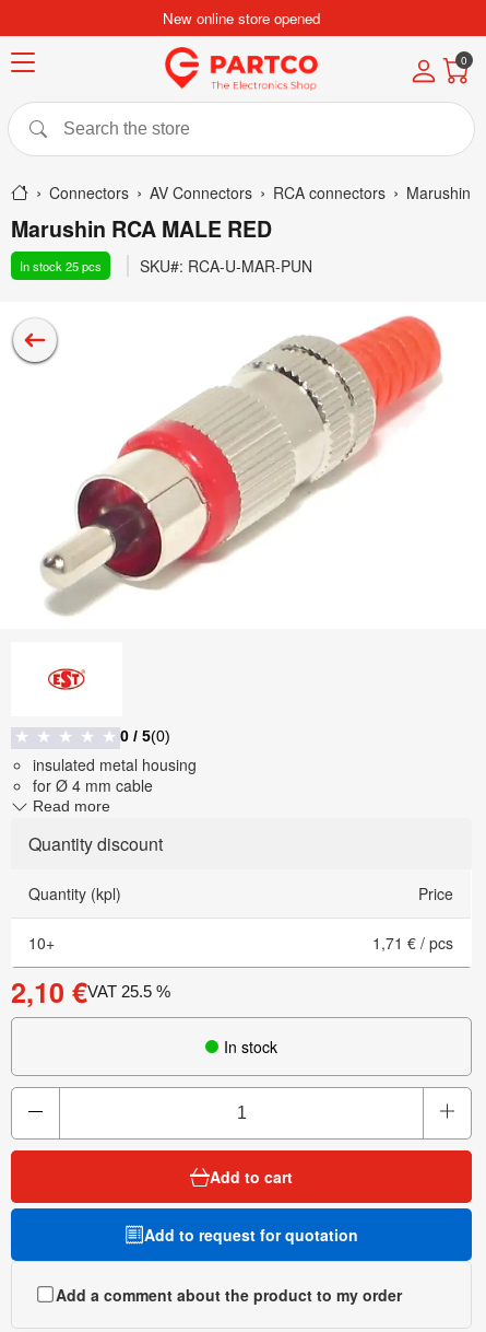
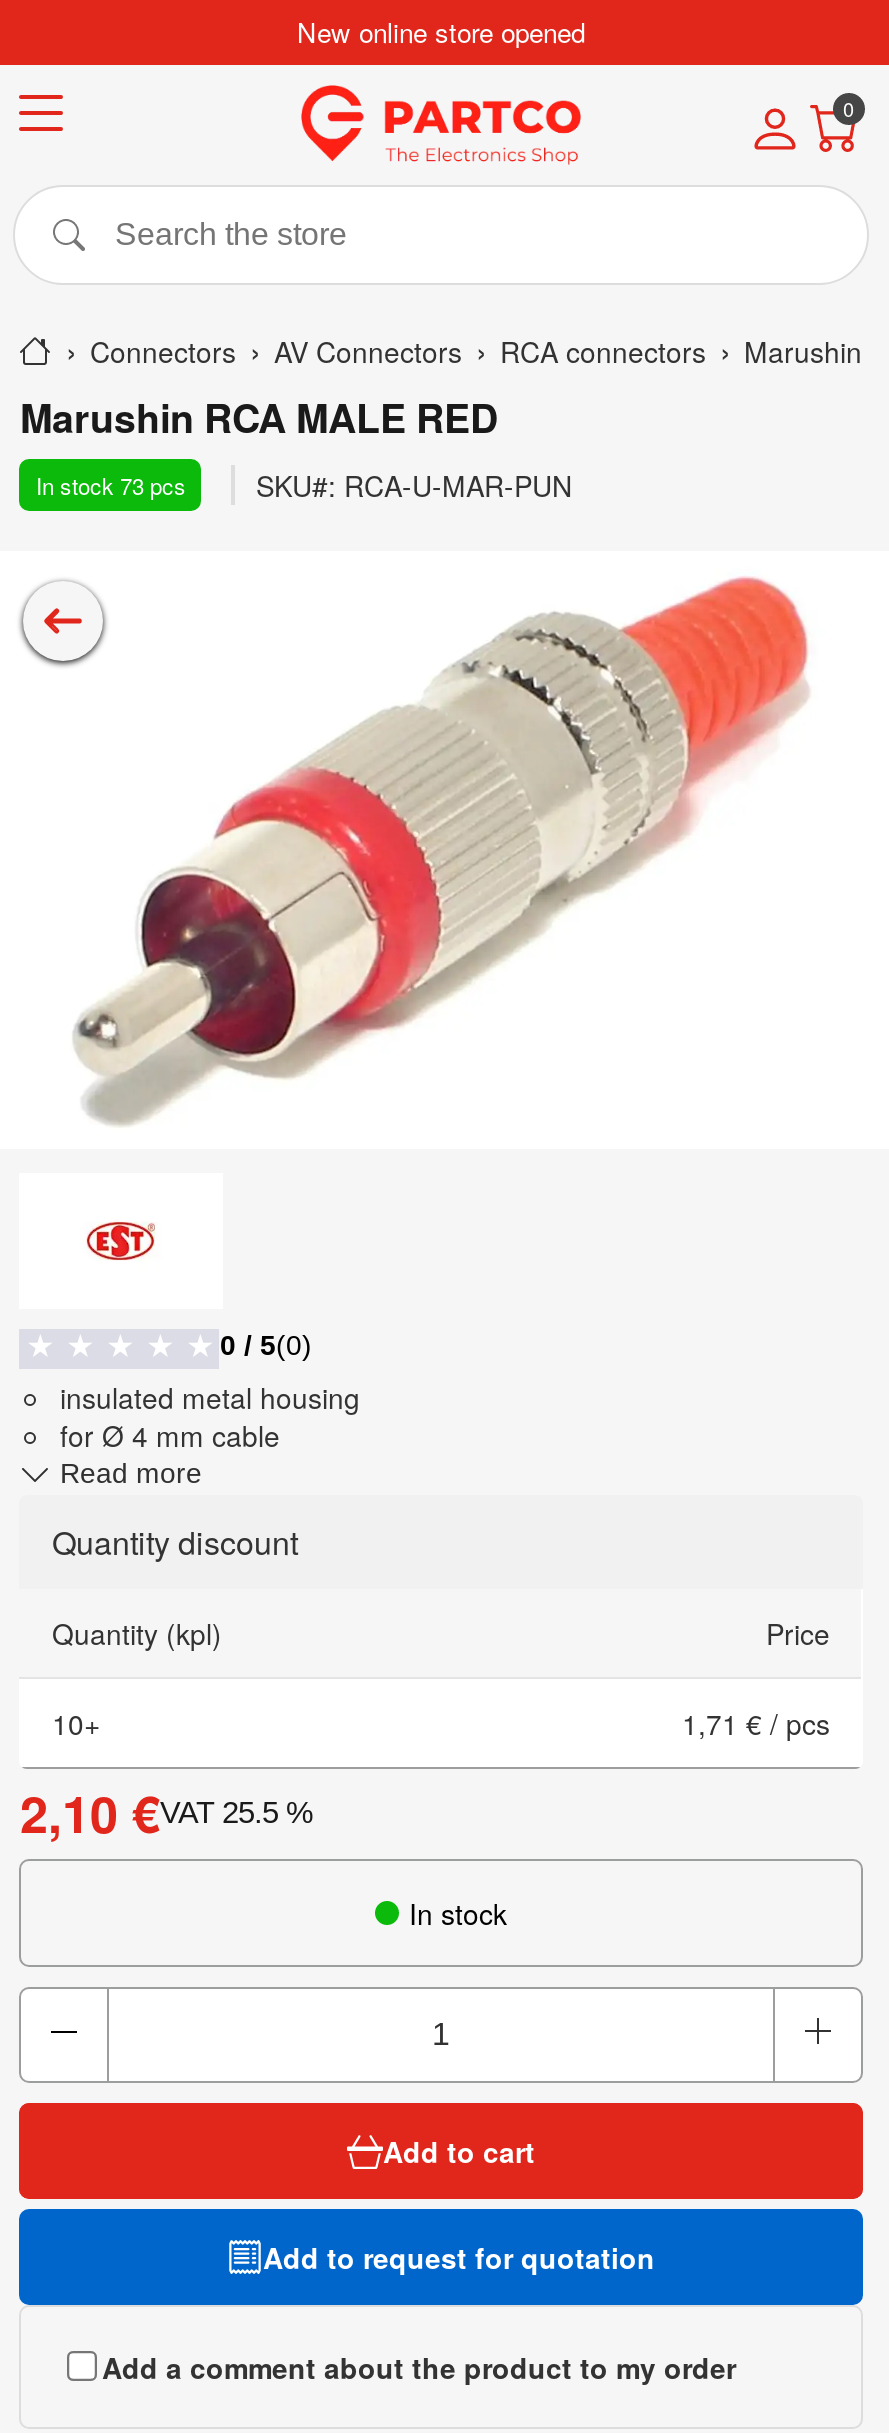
- In stock 25 pcs
+ In stock 73 pcs
